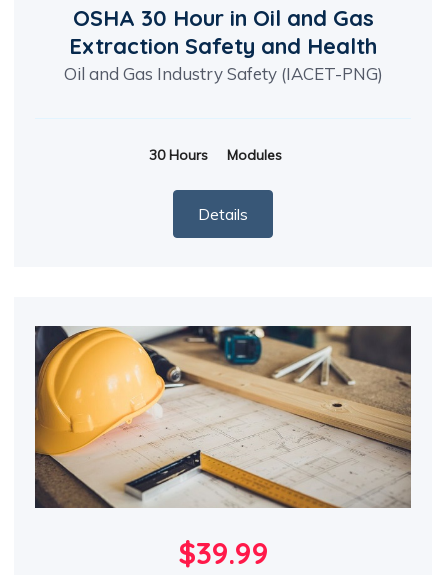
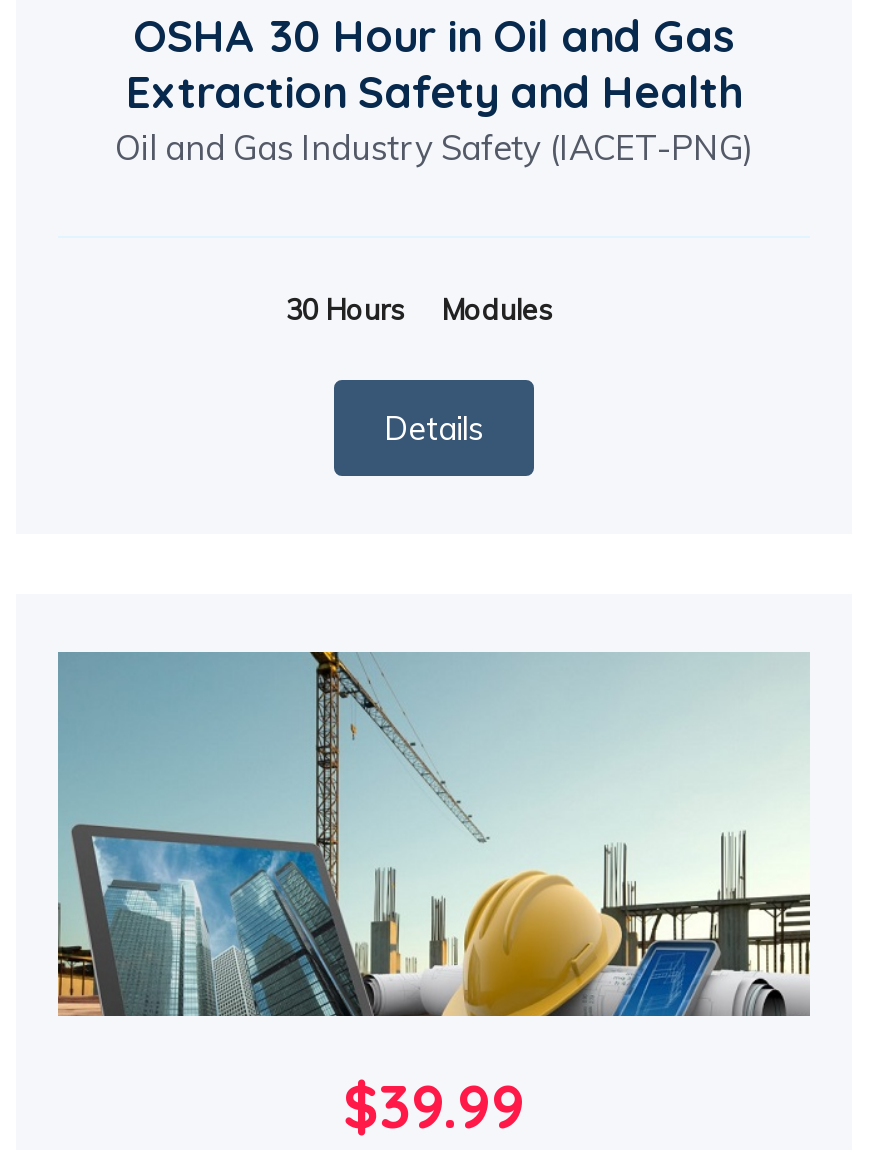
- [image]
+ [image]
